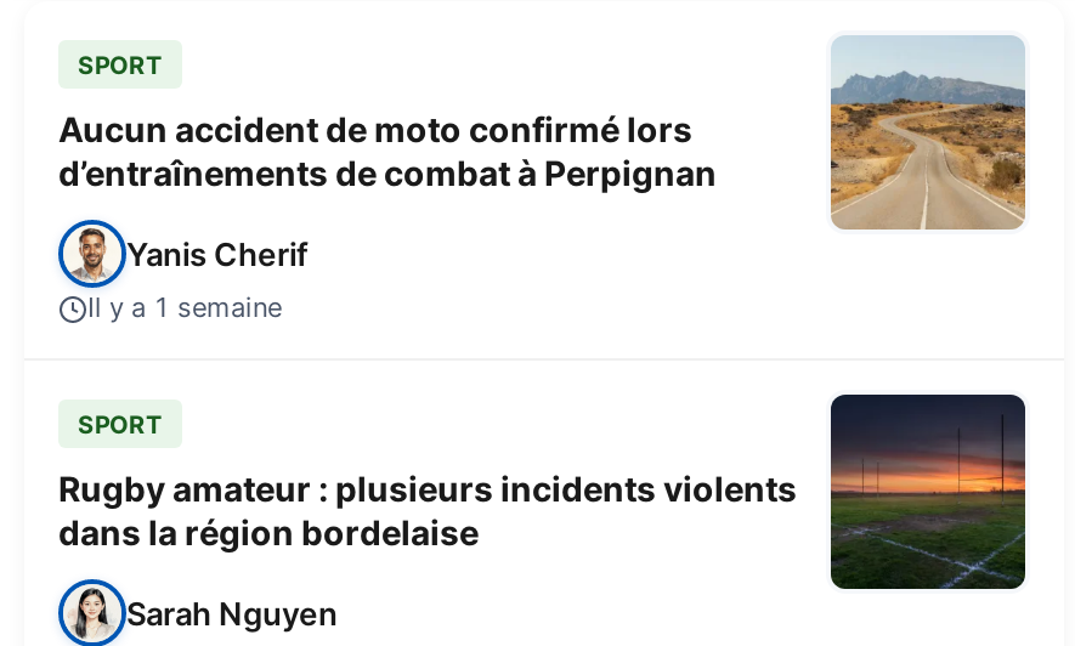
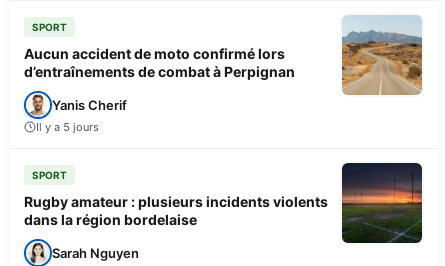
- Il y a 1 semaine
+ Il y a 5 jours
